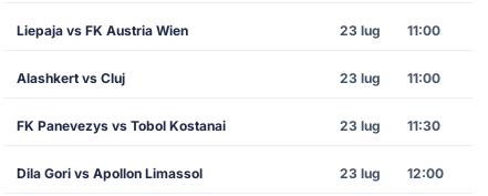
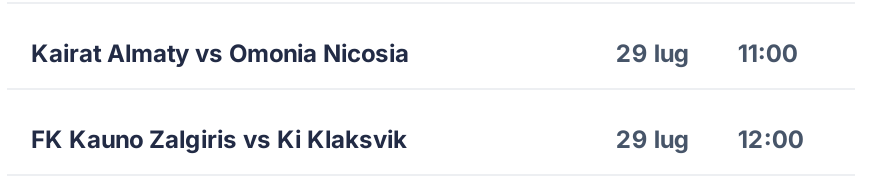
- Liepaja vs FK Austria Wien
- 23 lug
+ Kairat Almaty vs Omonia Nicosia
+ 29 lug

- Alashkert vs Cluj
- 23 lug
- 11:00
- FK Panevezys vs Tobol Kostanai
- 23 lug
- 11:30
- Dila Gori vs Apollon Limassol
- 23 lug
+ FK Kauno Zalgiris vs Ki Klaksvik
+ 29 lug
